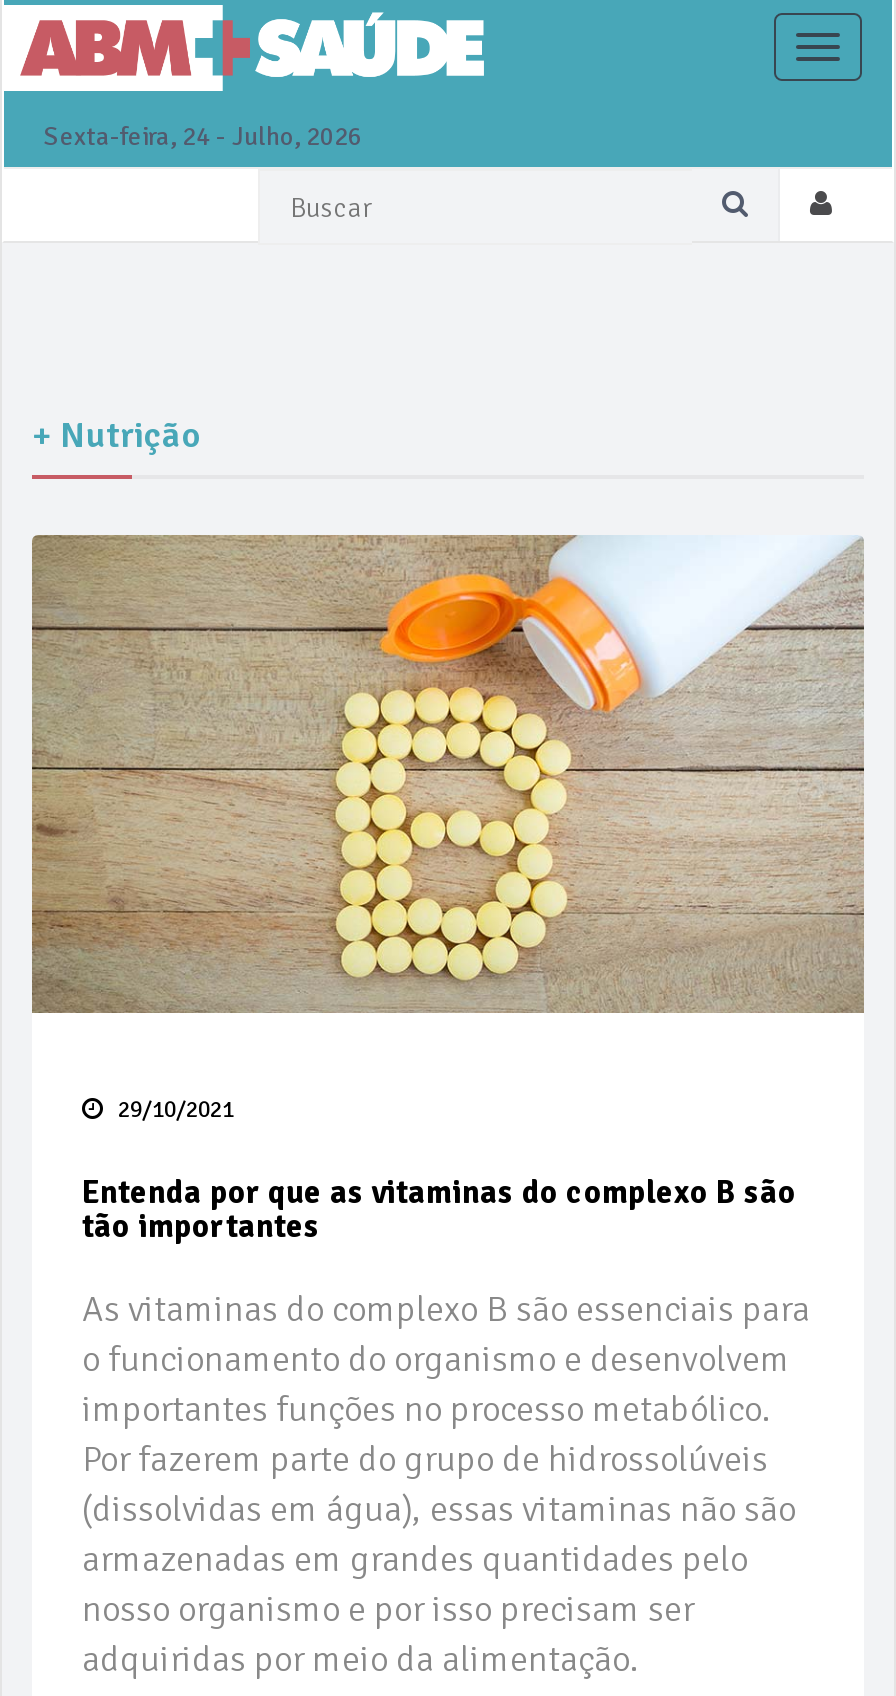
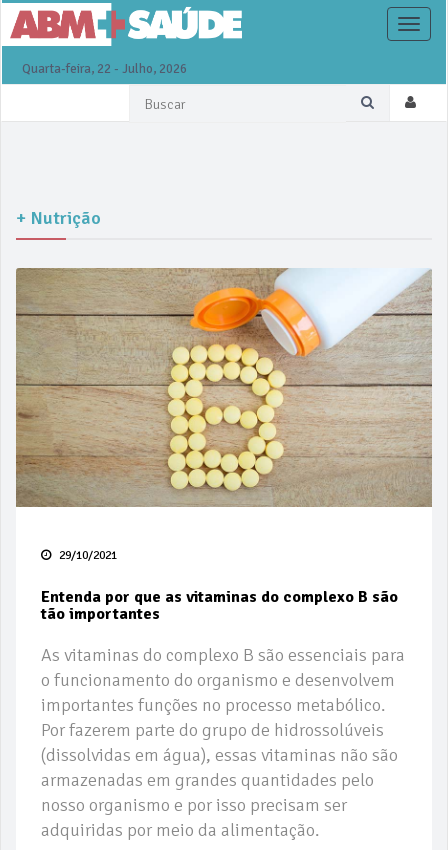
- Sexta-feira, 24 - Julho, 2026
+ Quarta-feira, 22 - Julho, 2026
